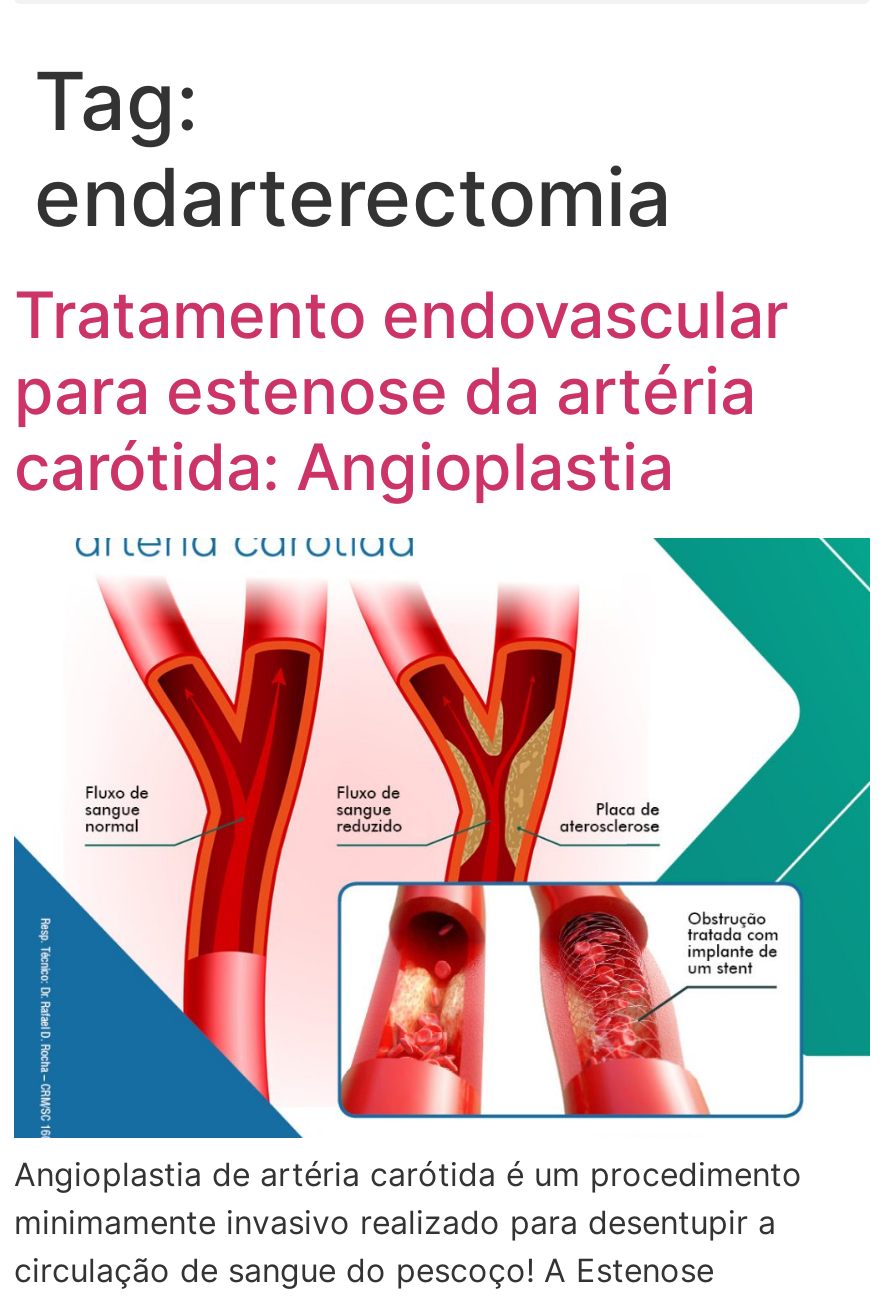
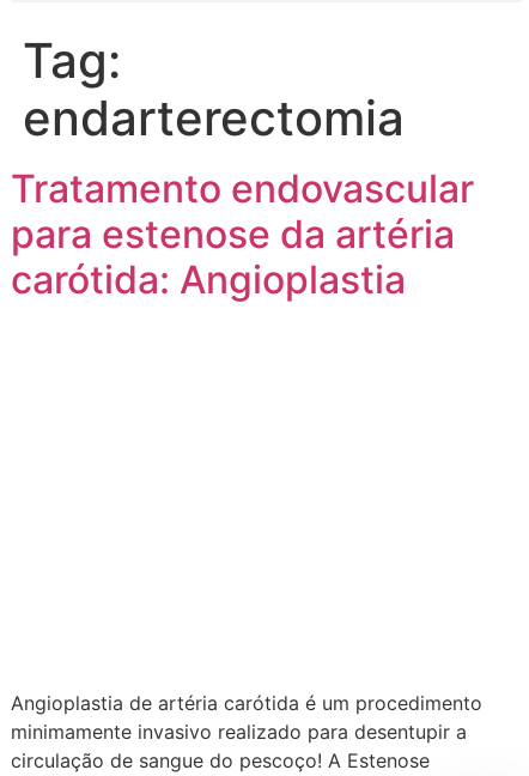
- [image]
